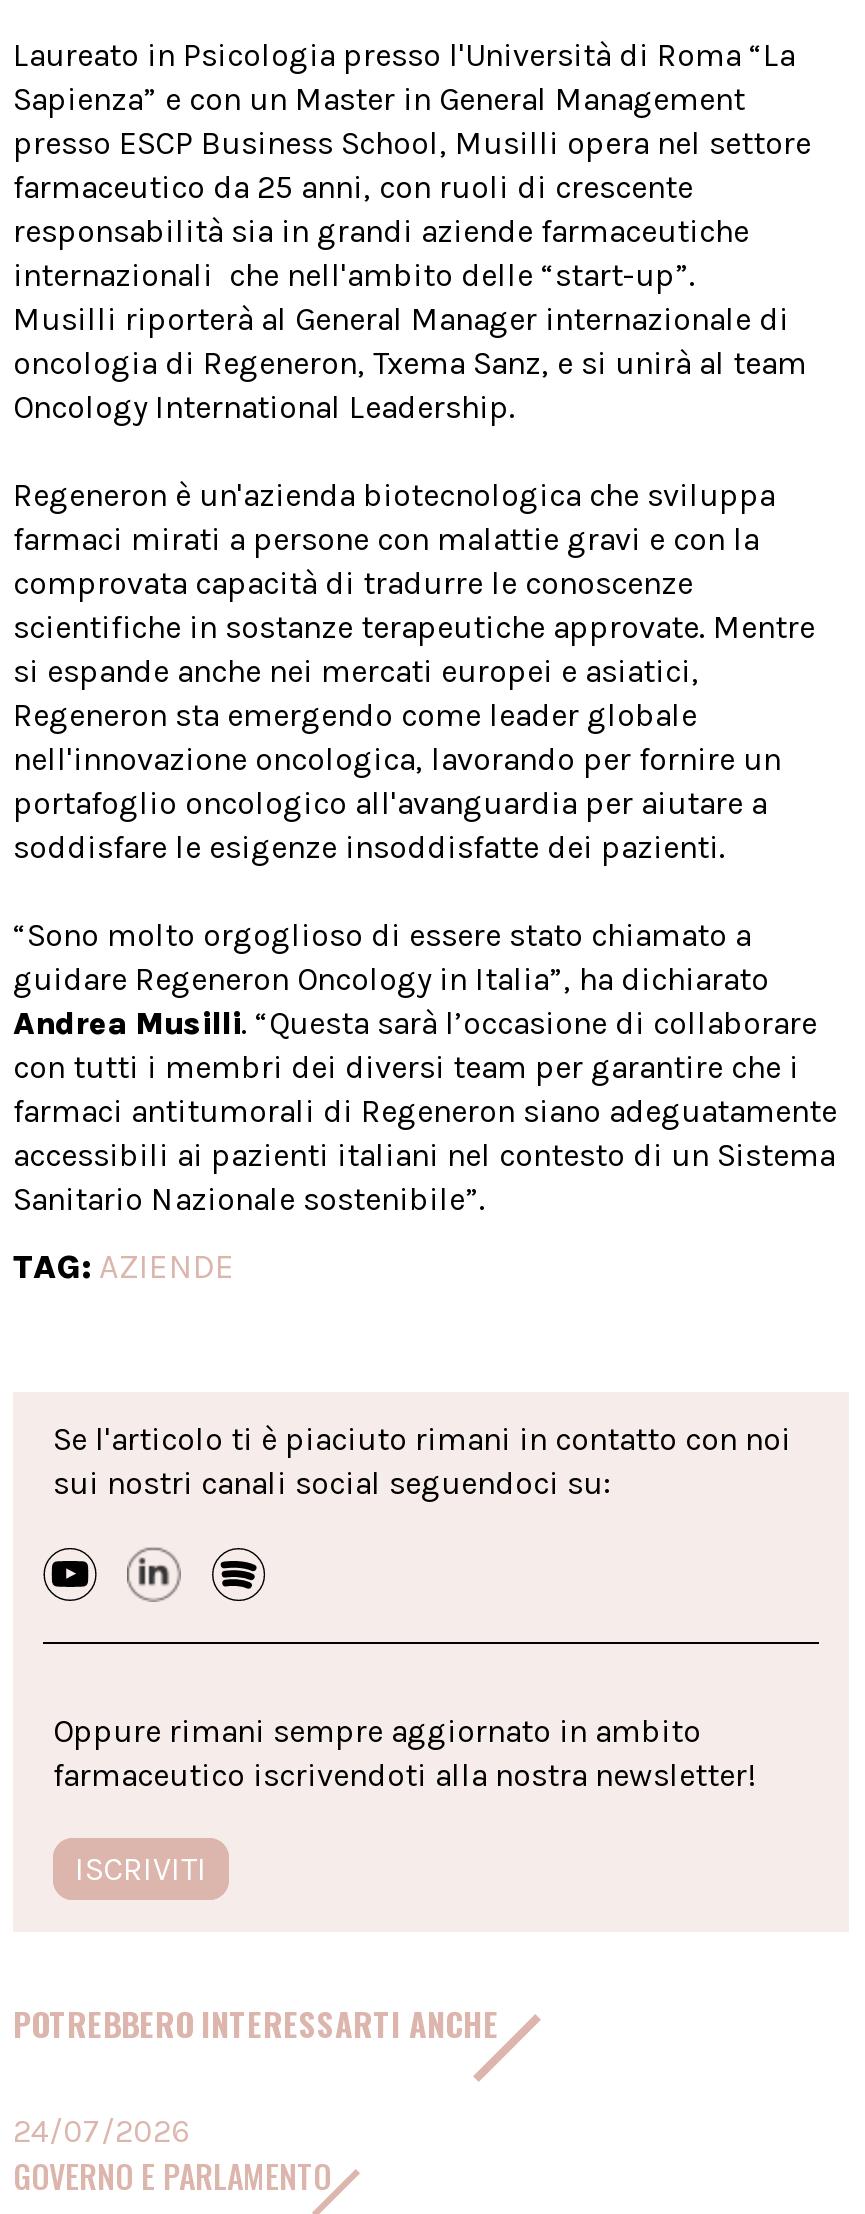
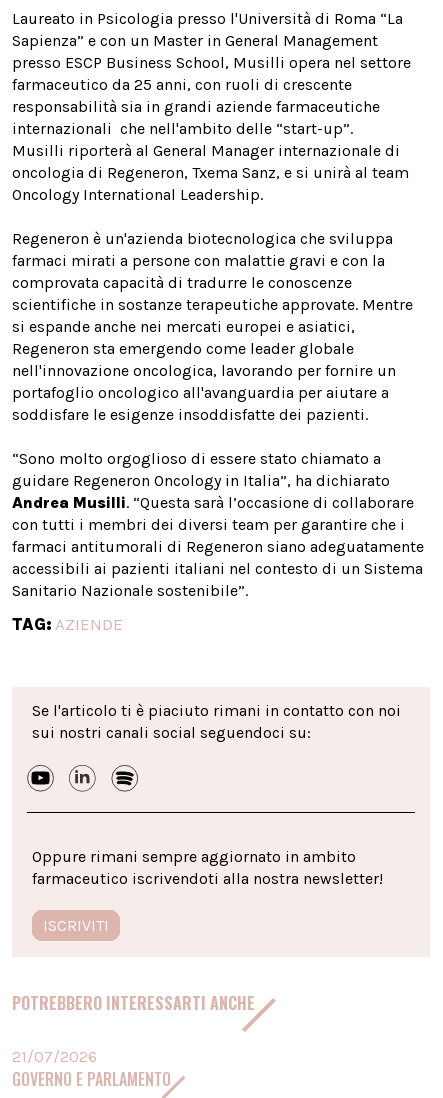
- 24/07/2026
+ 21/07/2026
